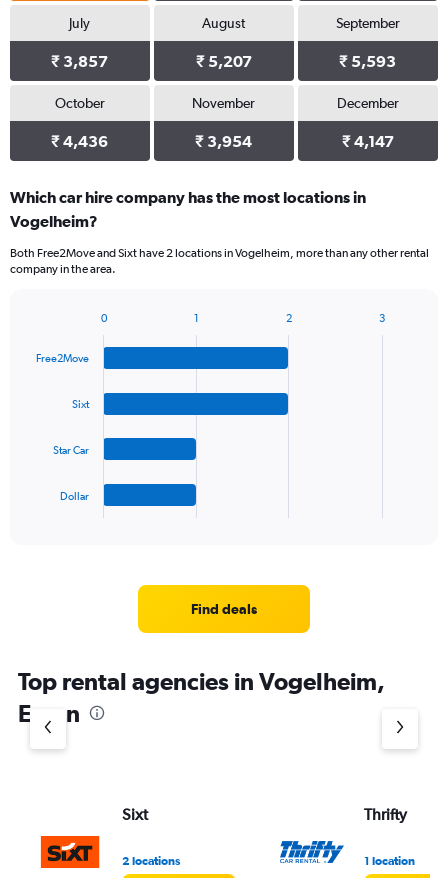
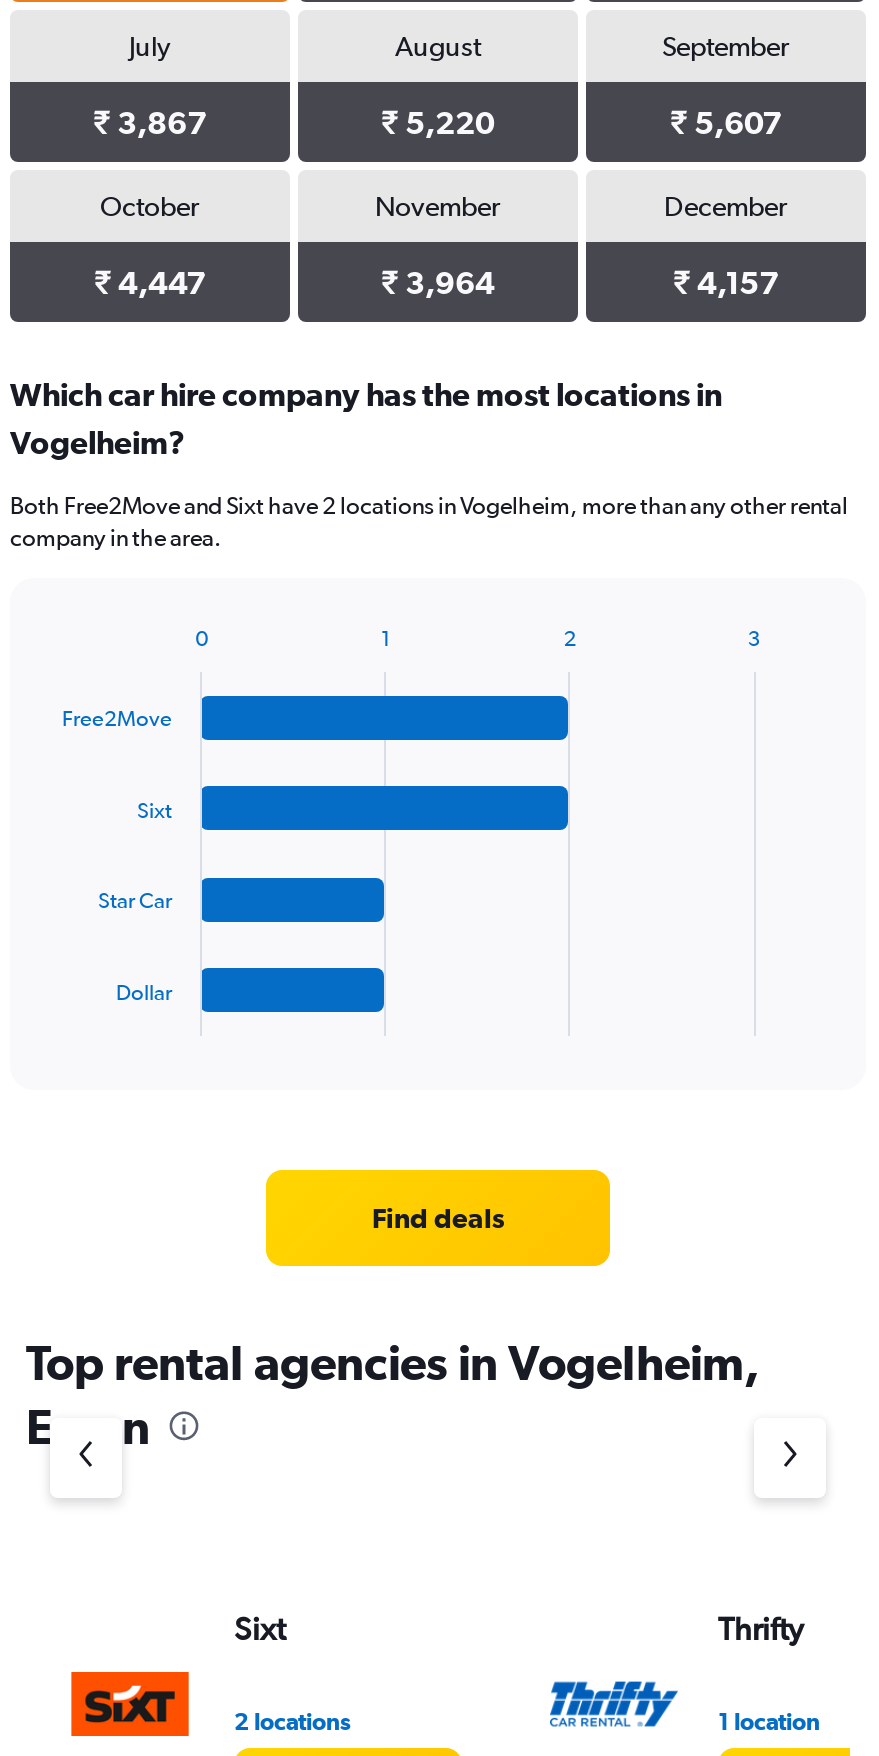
- ₹ 3,857
+ ₹ 3,867

- ₹ 5,207
+ ₹ 5,220

- ₹ 5,593
+ ₹ 5,607

- ₹ 4,436
+ ₹ 4,447

- ₹ 3,954
+ ₹ 3,964

- ₹ 4,147
+ ₹ 4,157
